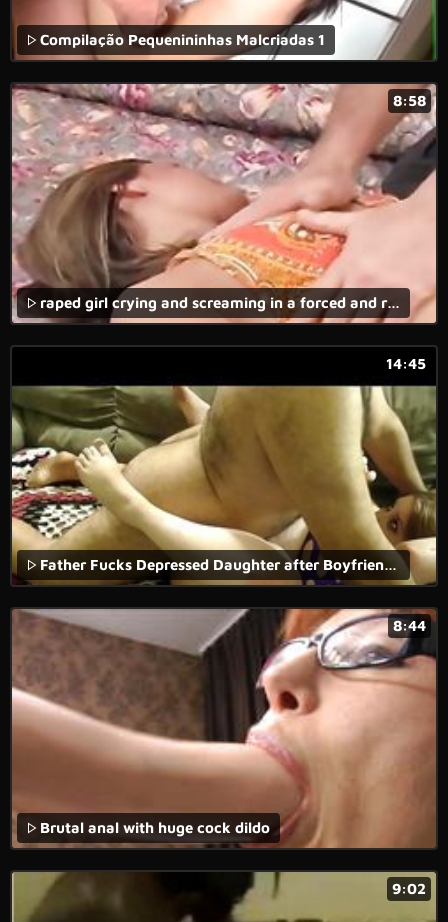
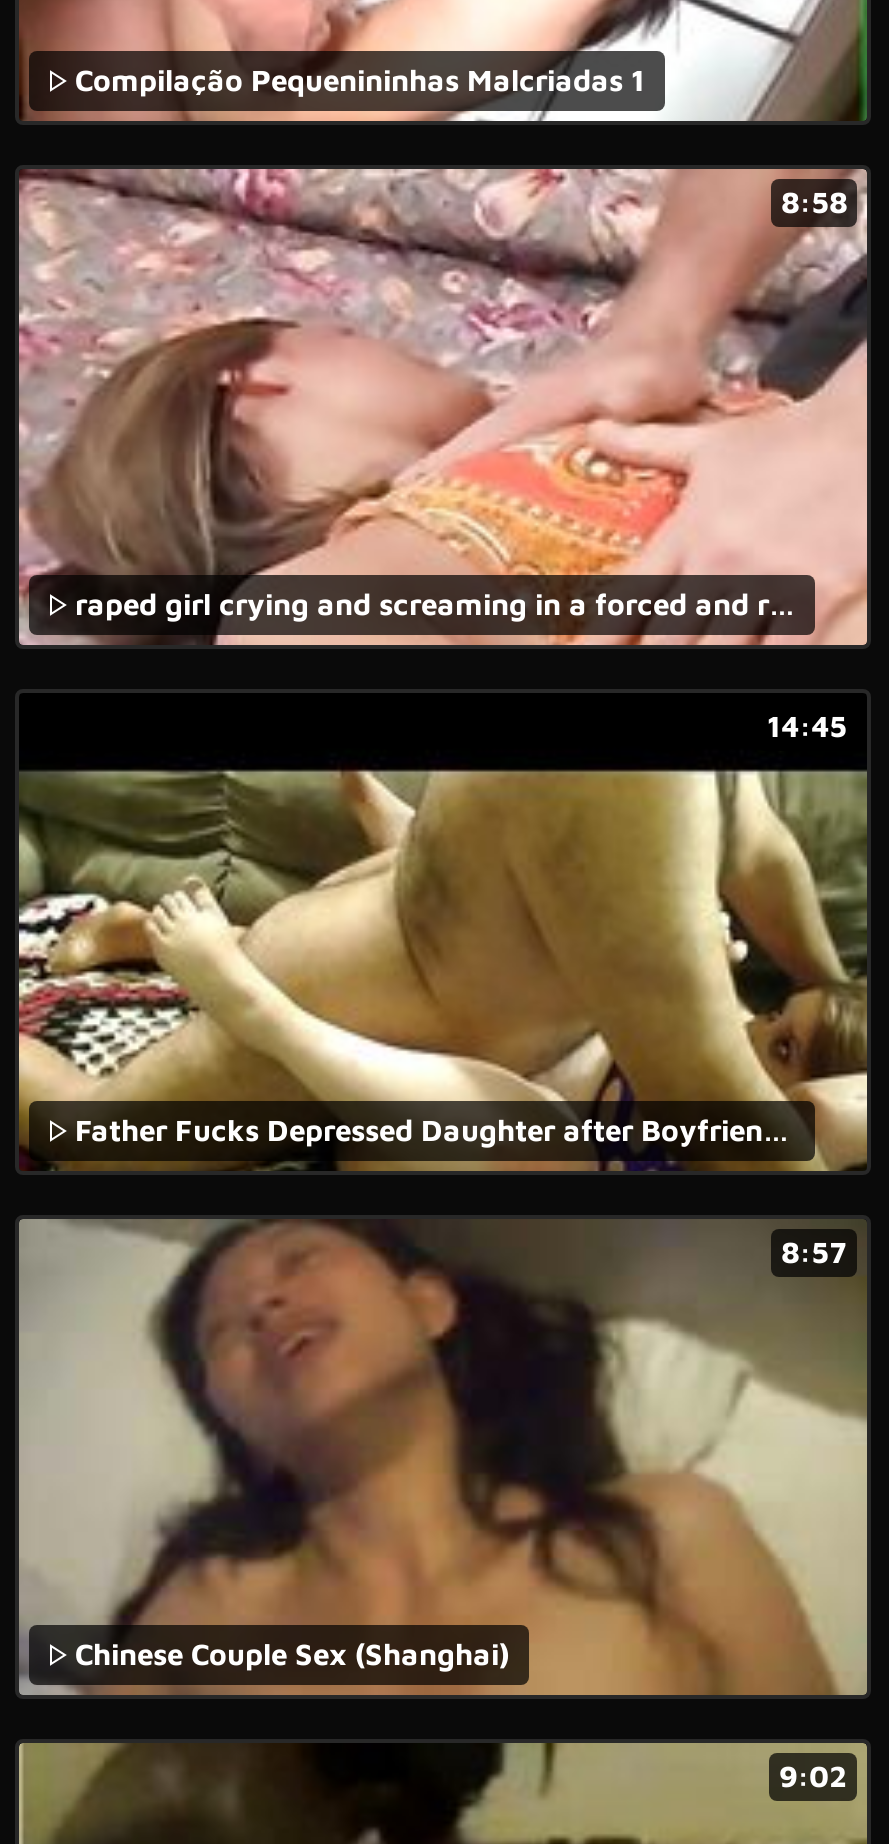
- [image]
- Brutal anal with huge cock dildo
+ [image]
+ Chinese Couple Sex (Shanghai)

- 8:44
+ 8:57
